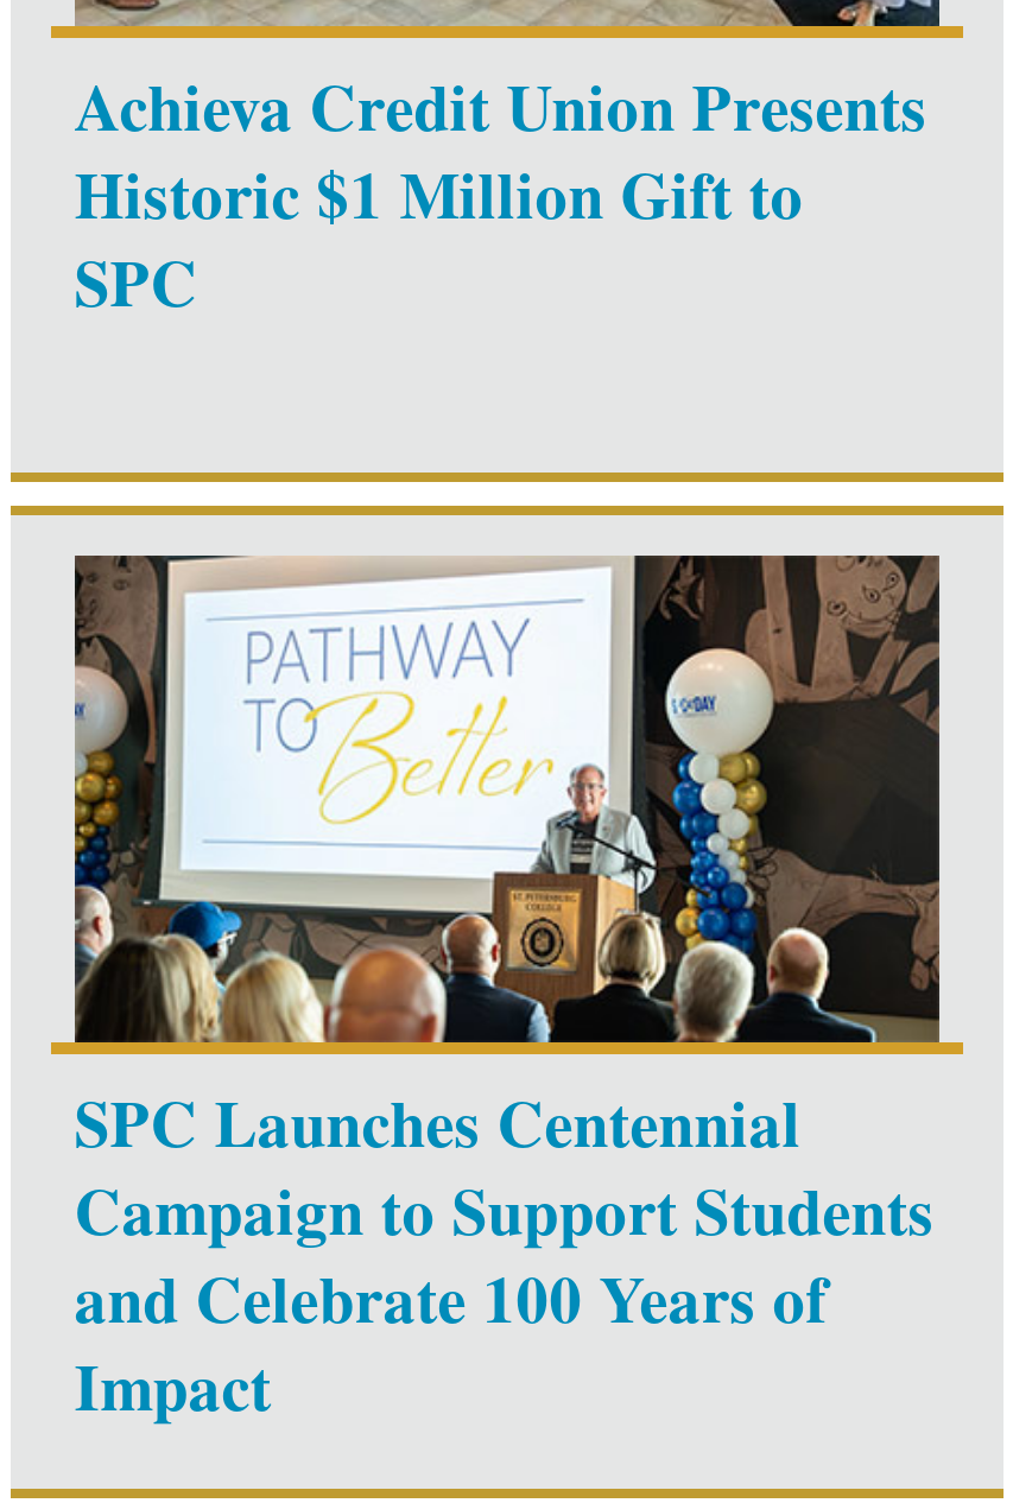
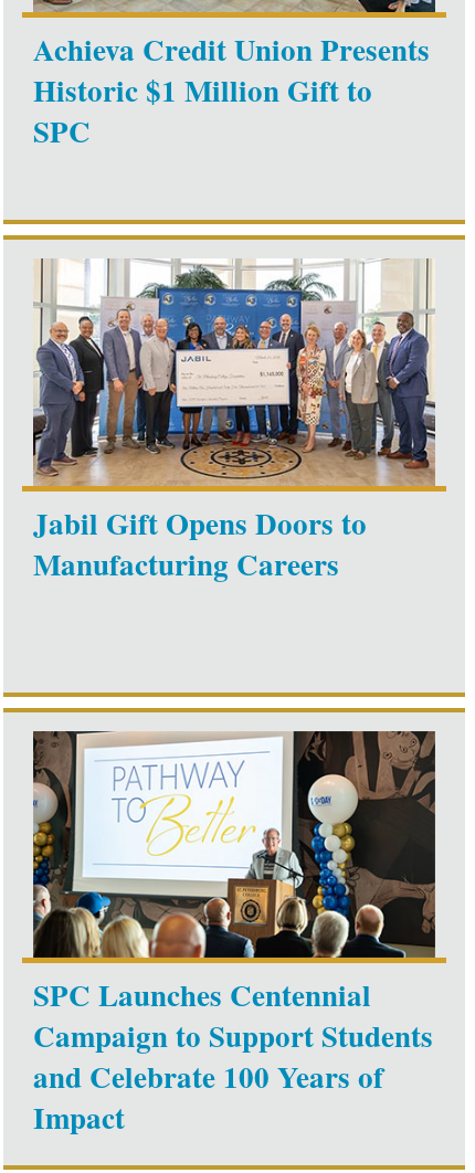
+ [image]
+ Jabil Gift Opens Doors to
+ Manufacturing Careers
